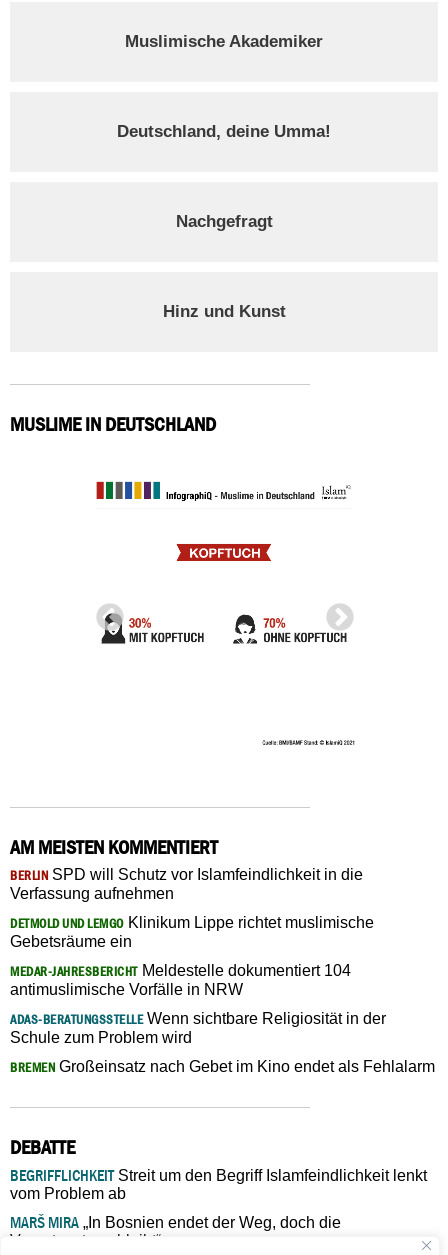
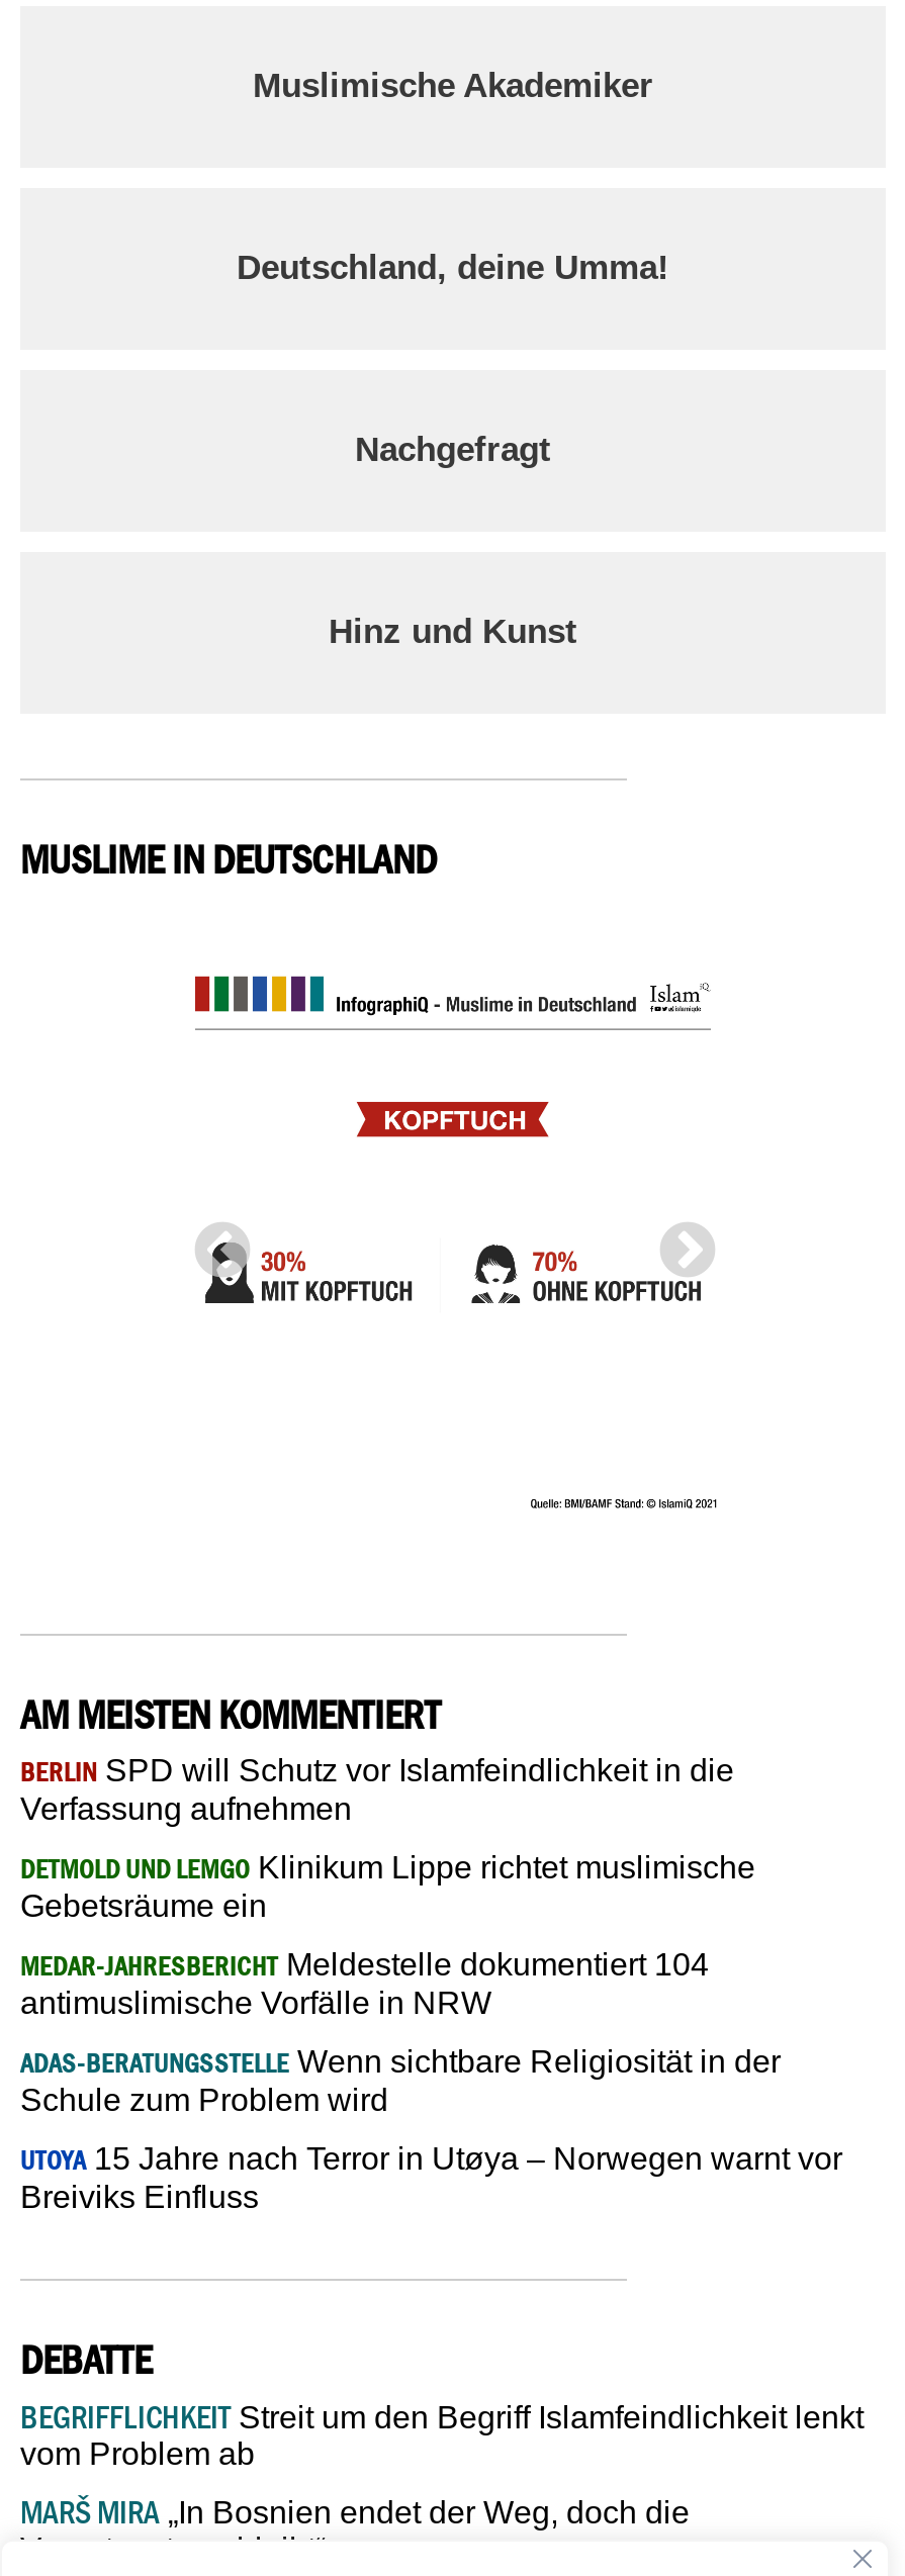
- BREMEN Großeinsatz nach Gebet im Kino endet als Fehlalarm
+ UTOYA 15 Jahre nach Terror in Utøya – Norwegen warnt vor
+ Breiviks Einfluss
